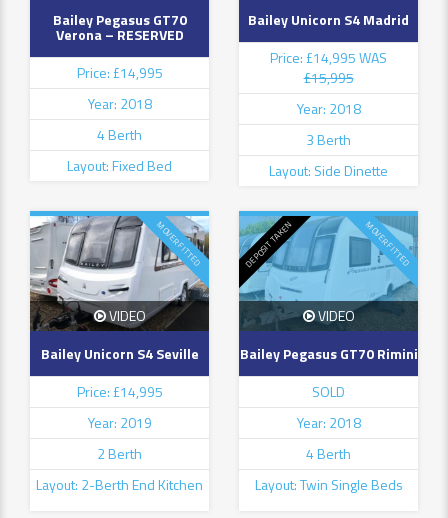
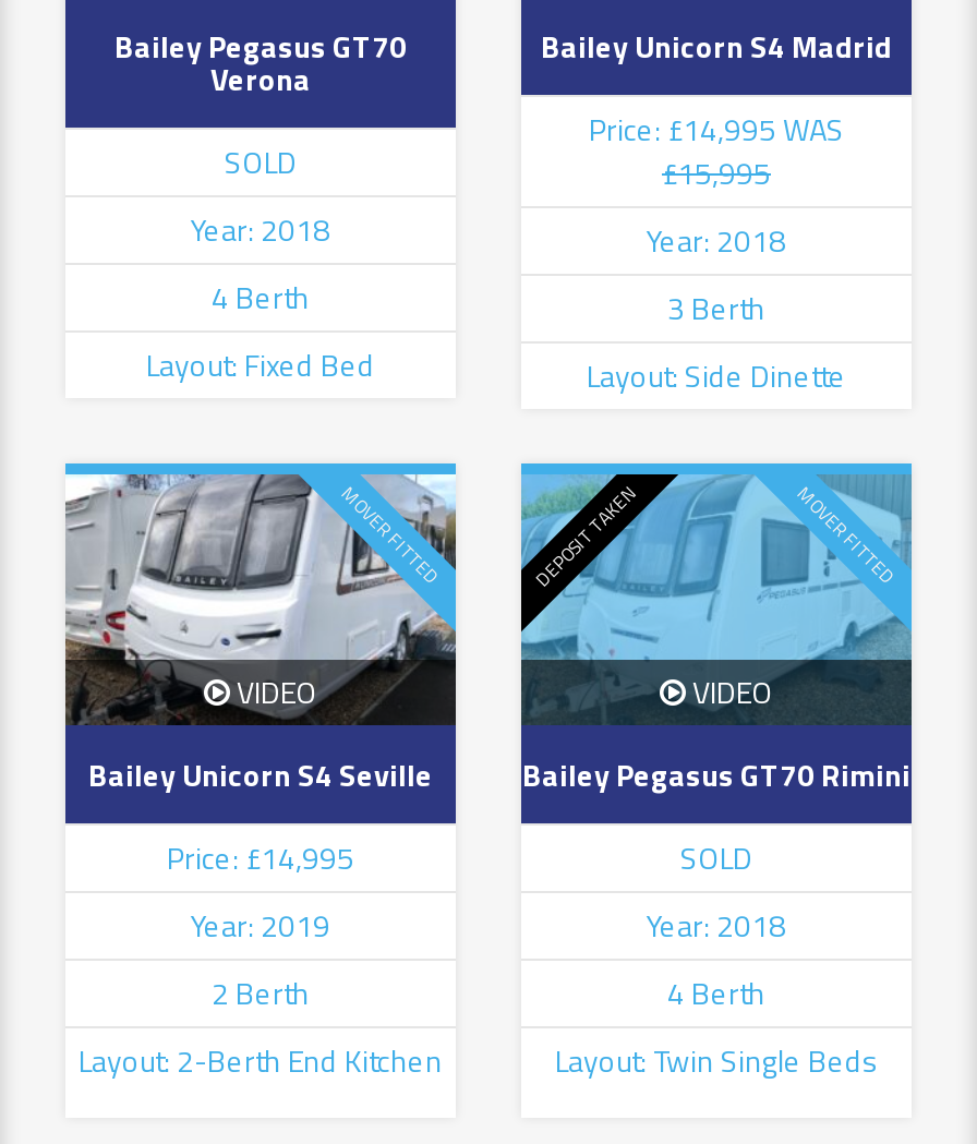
- Verona – RESERVED
+ Verona

- Price: £14,995
+ SOLD
